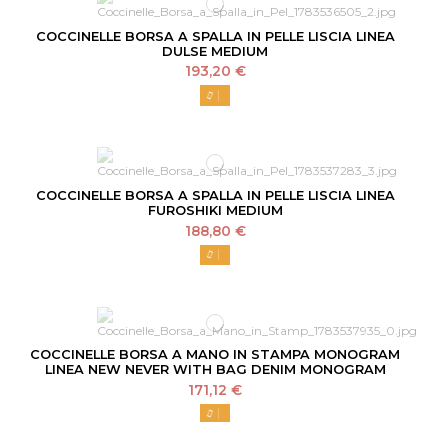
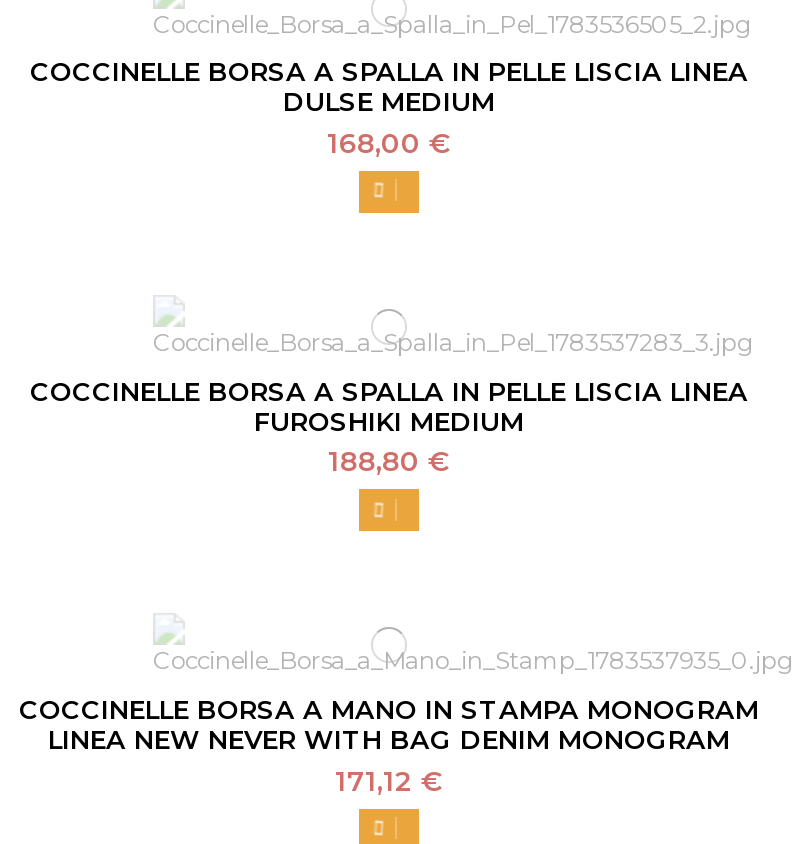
- 193,20 €
+ 168,00 €
